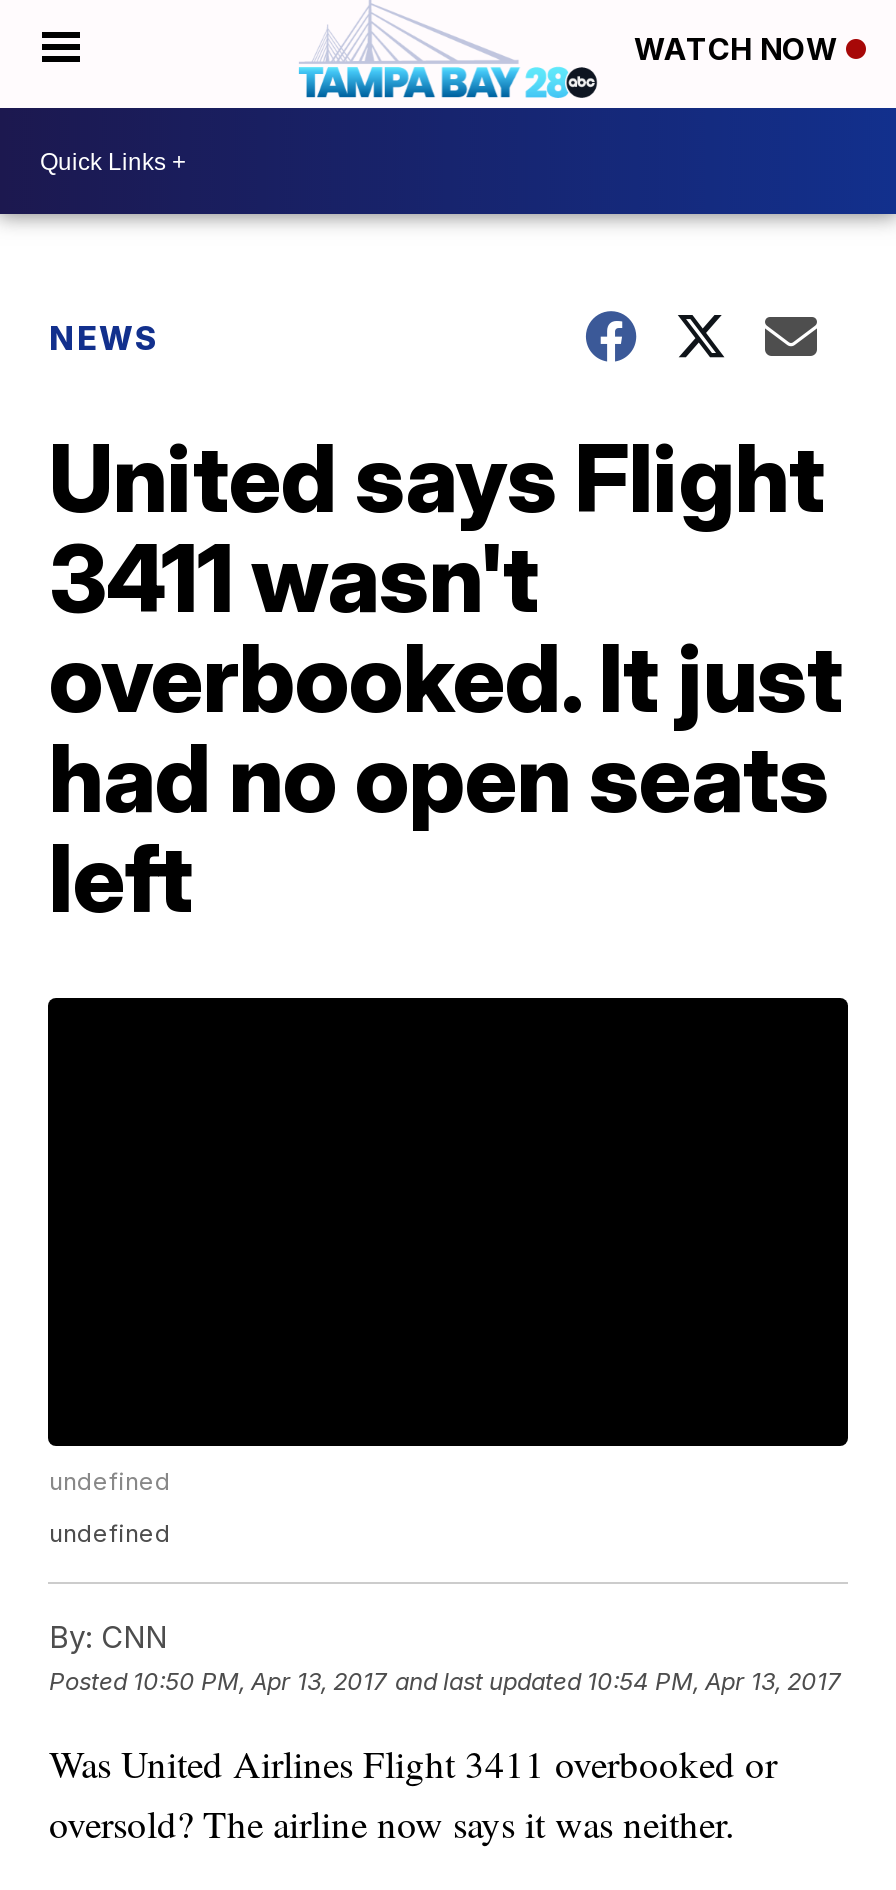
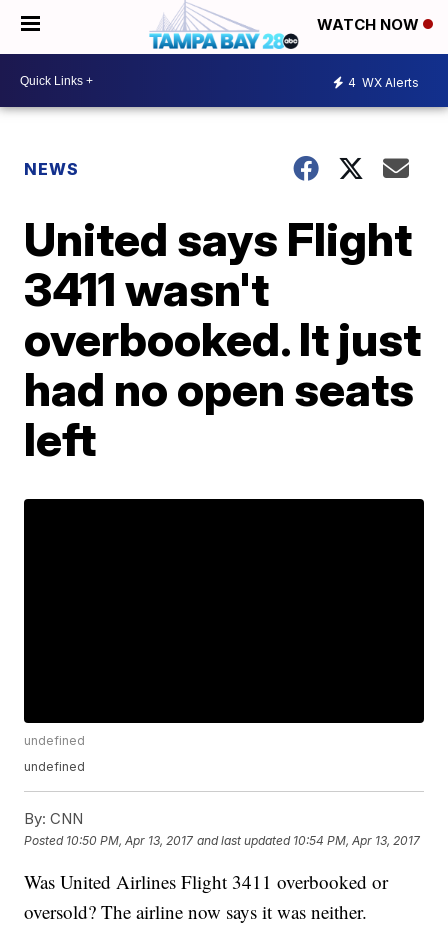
+ 4 WX Alerts
